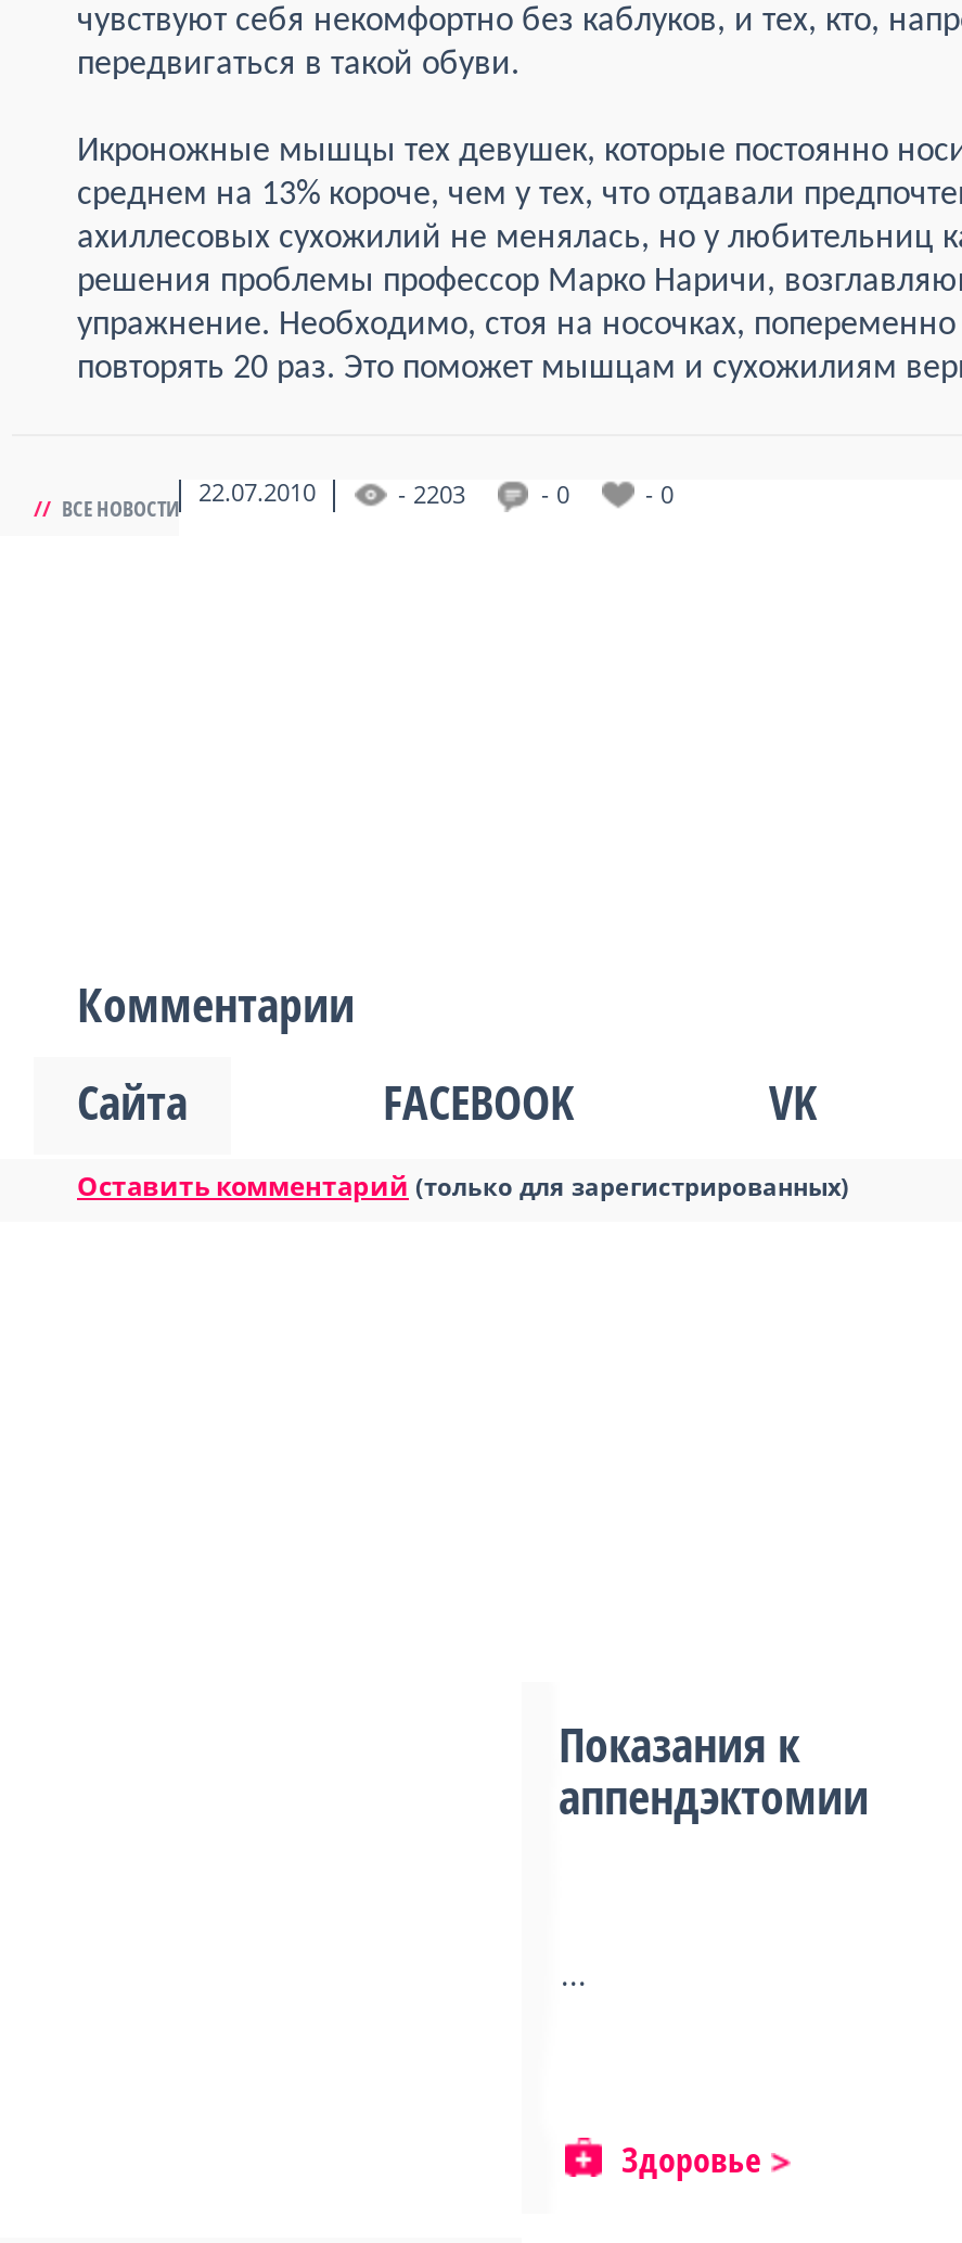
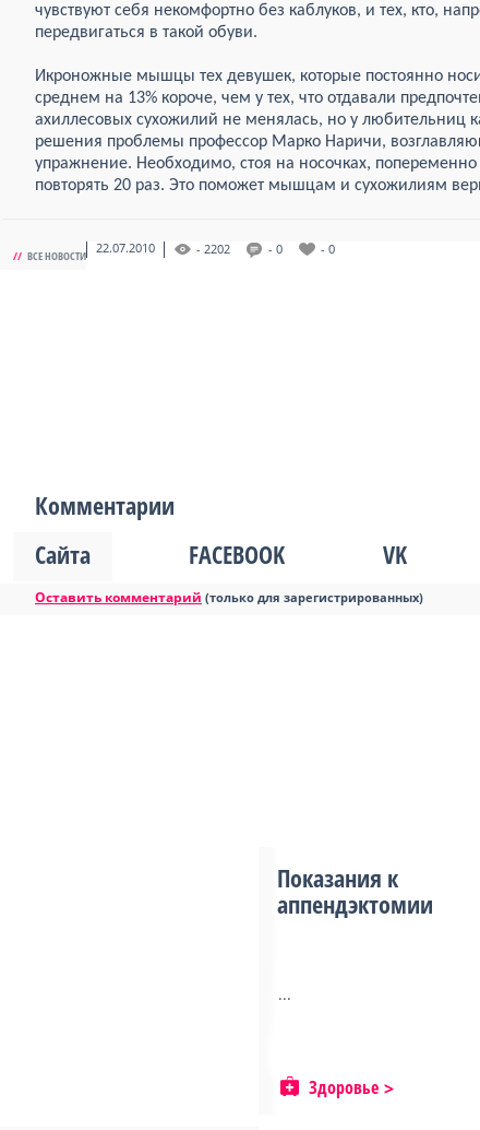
- - 2203
+ - 2202
